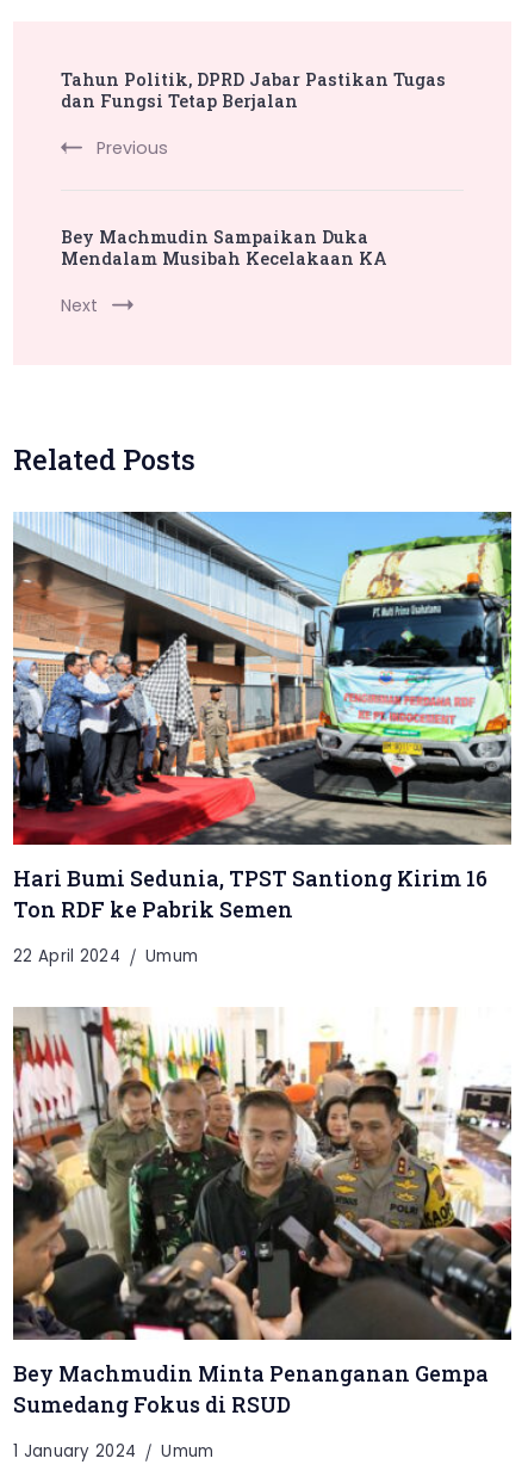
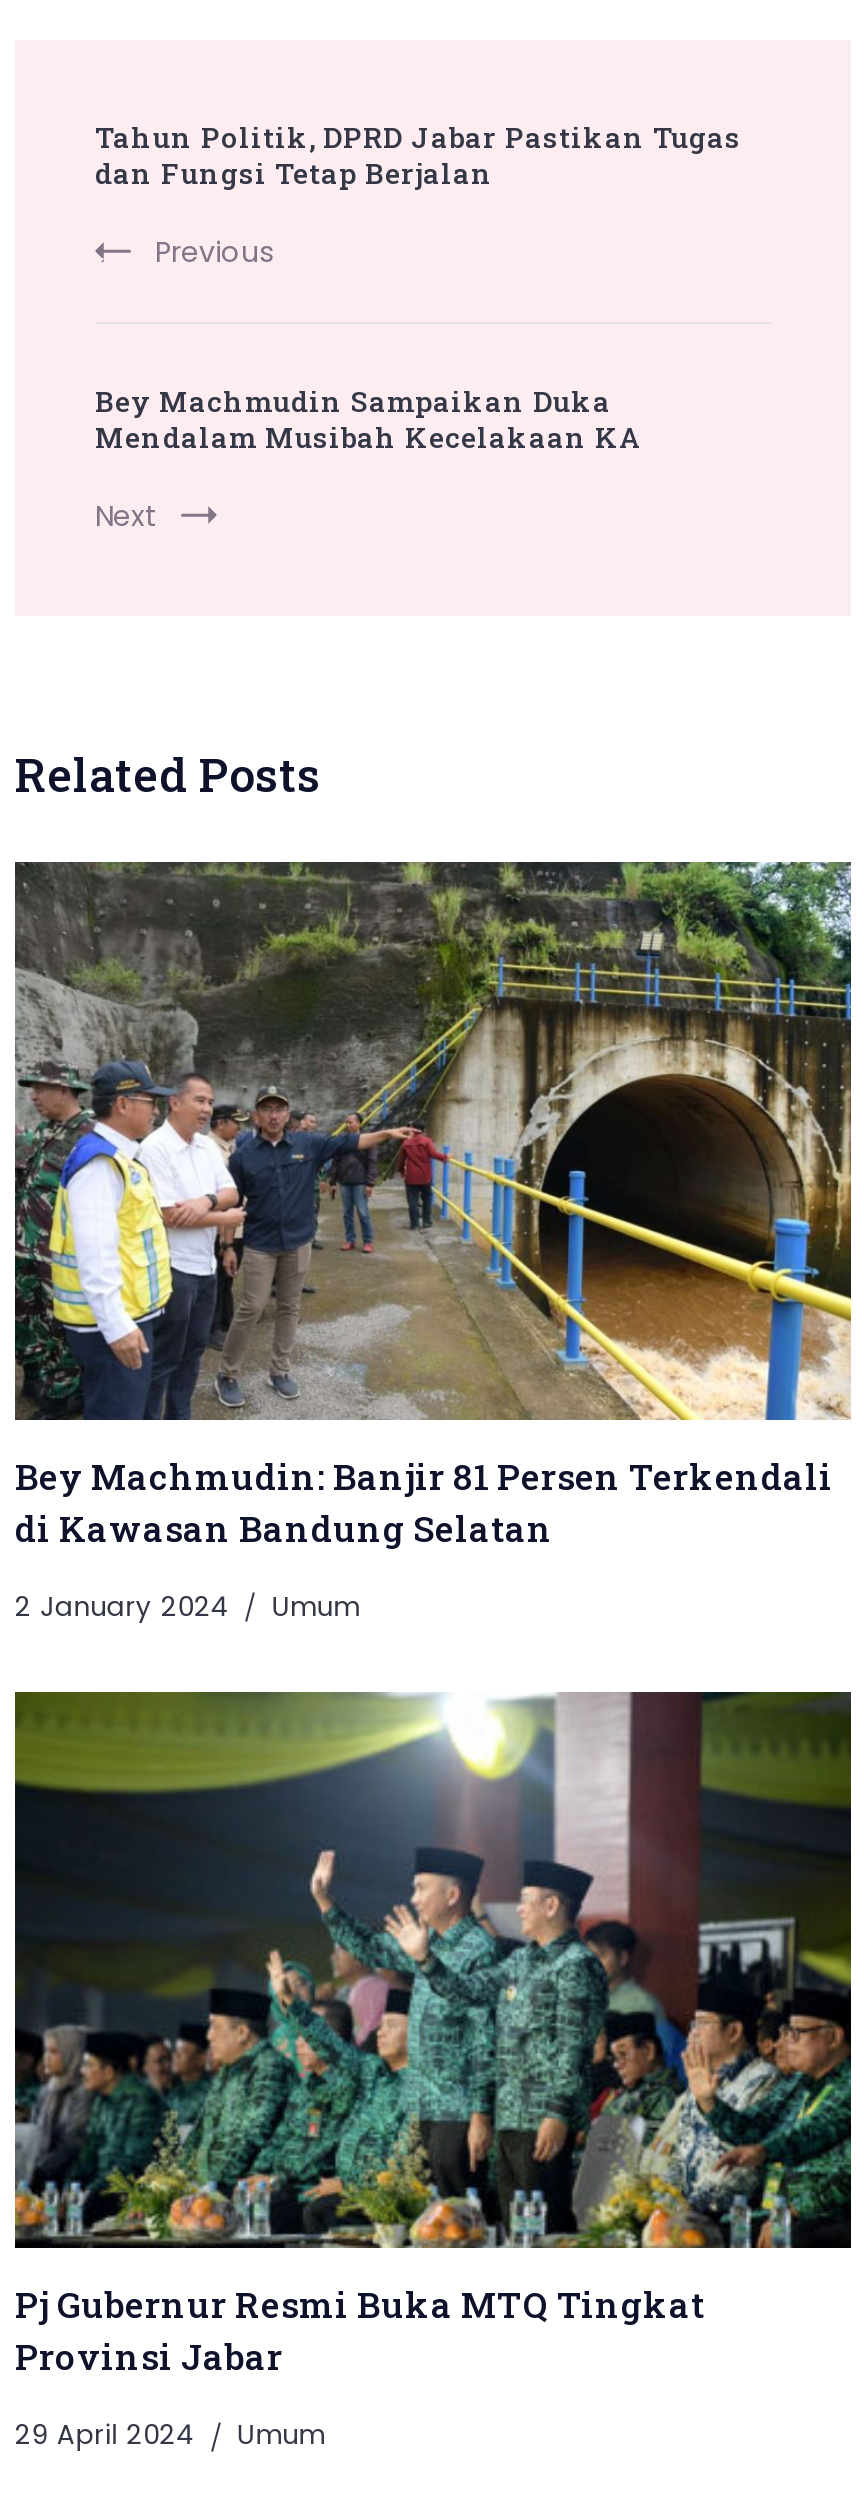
- [image]
- Hari Bumi Sedunia, TPST Santiong Kirim 16
- Ton RDF ke Pabrik Semen
+ [image]
+ Bey Machmudin: Banjir 81 Persen Terkendali
+ di Kawasan Bandung Selatan

- 22 April 2024 Umum
+ 2 January 2024 Umum

- [image]
- Bey Machmudin Minta Penanganan Gempa
- Sumedang Fokus di RSUD
+ [image]
+ Pj Gubernur Resmi Buka MTQ Tingkat
+ Provinsi Jabar

- 1 January 2024 Umum
+ 29 April 2024 Umum
